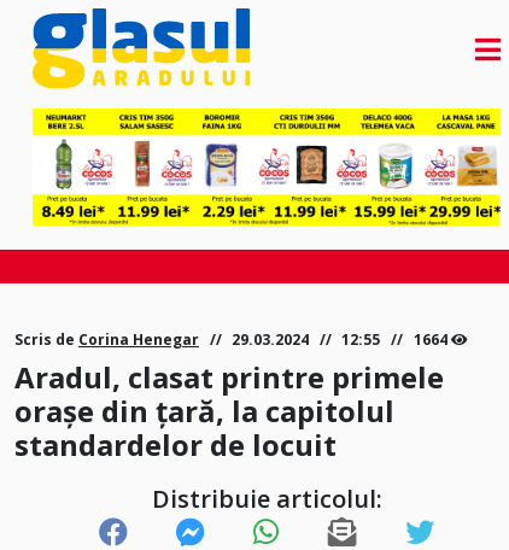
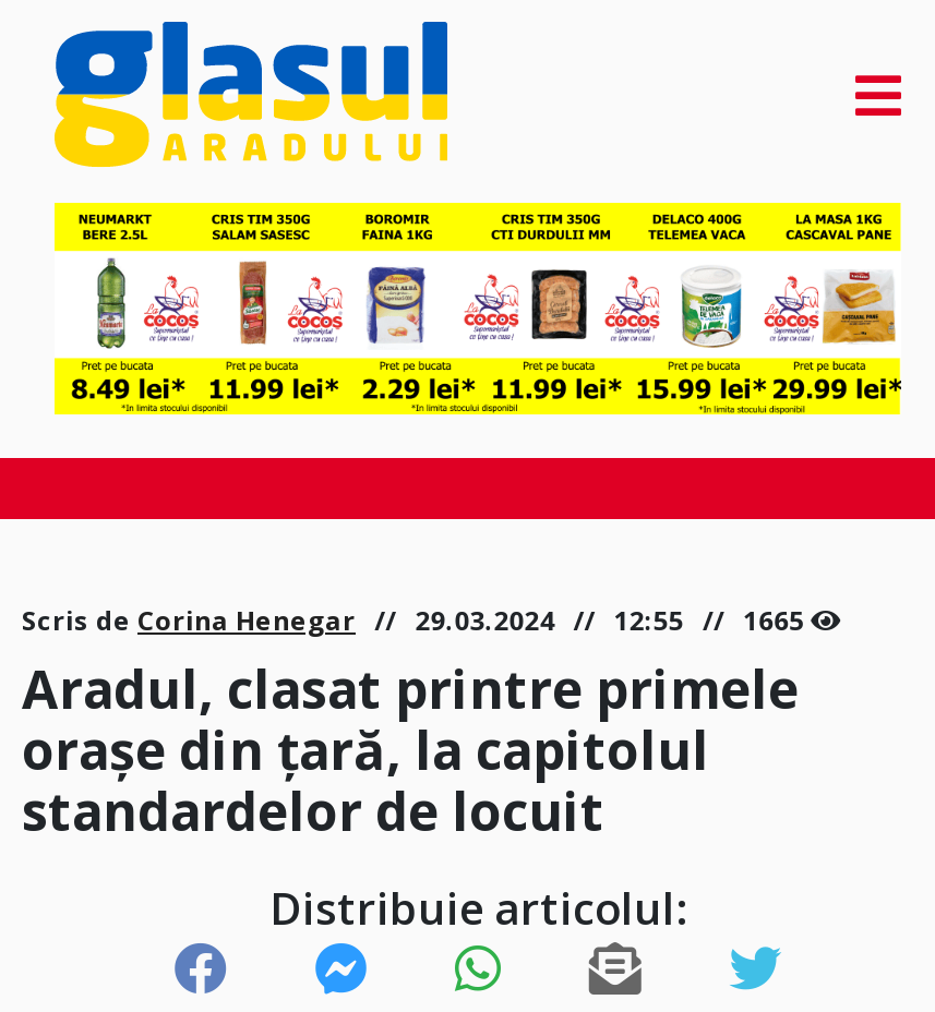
- Scris de Corina Henegar 29.03.2024 12:55 1664
+ Scris de Corina Henegar 29.03.2024 12:55 1665
